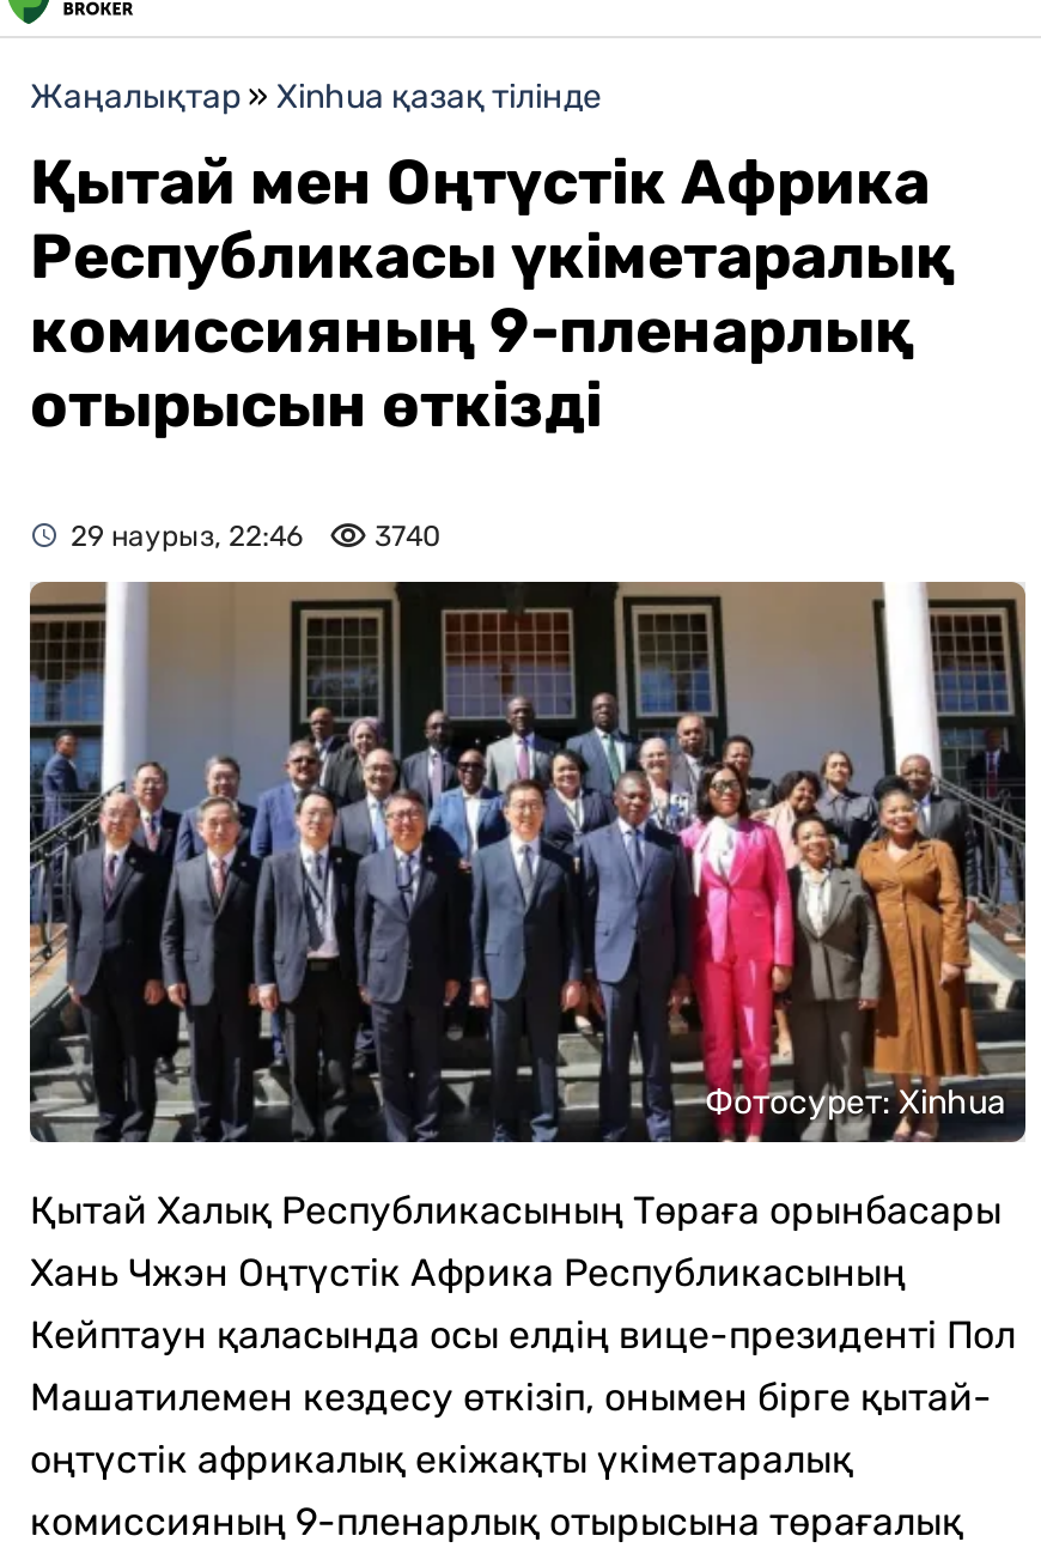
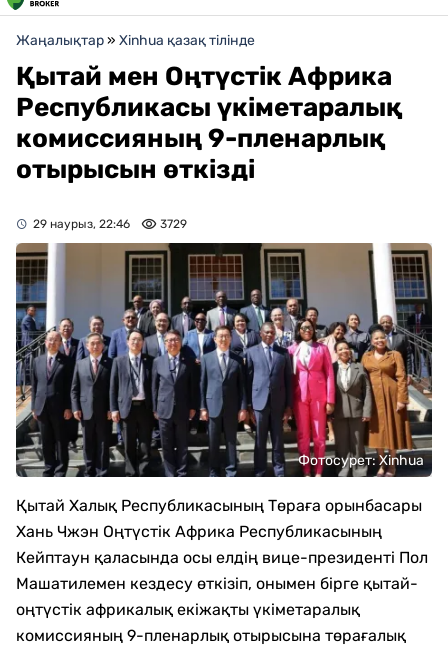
- 3740
+ 3729
